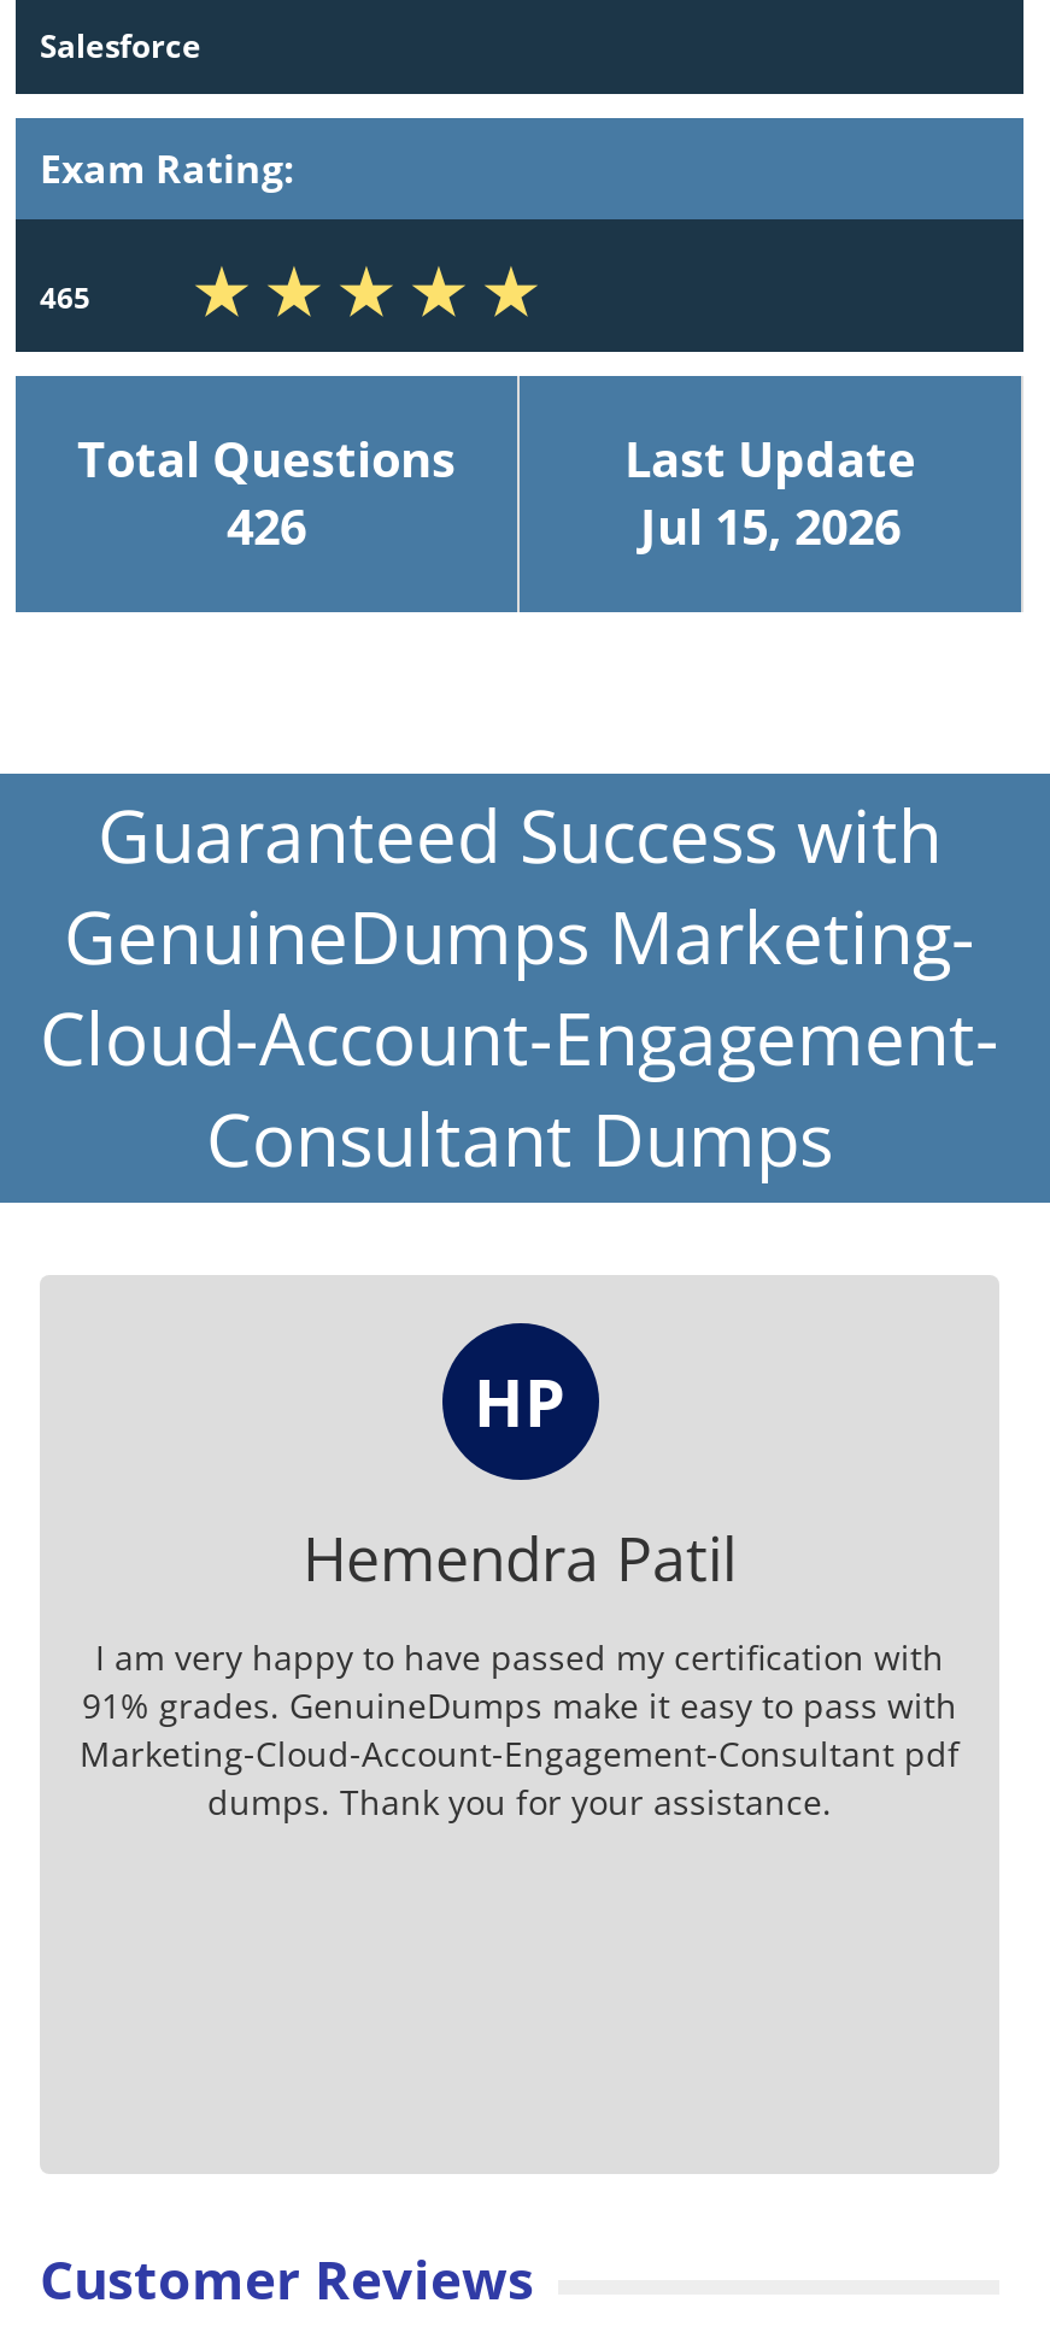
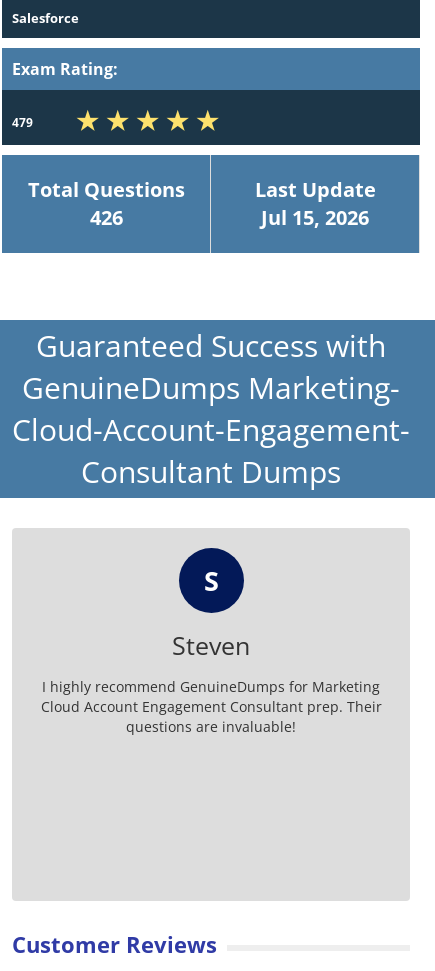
- 465
+ 479

- HP
+ S

- Hemendra Patil
- I am very happy to have passed my certification with
- 91% grades. GenuineDumps make it easy to pass with
- Marketing-Cloud-Account-Engagement-Consultant pdf
- dumps. Thank you for your assistance.
+ Steven
+ I highly recommend GenuineDumps for Marketing
+ Cloud Account Engagement Consultant prep. Their
+ questions are invaluable!
